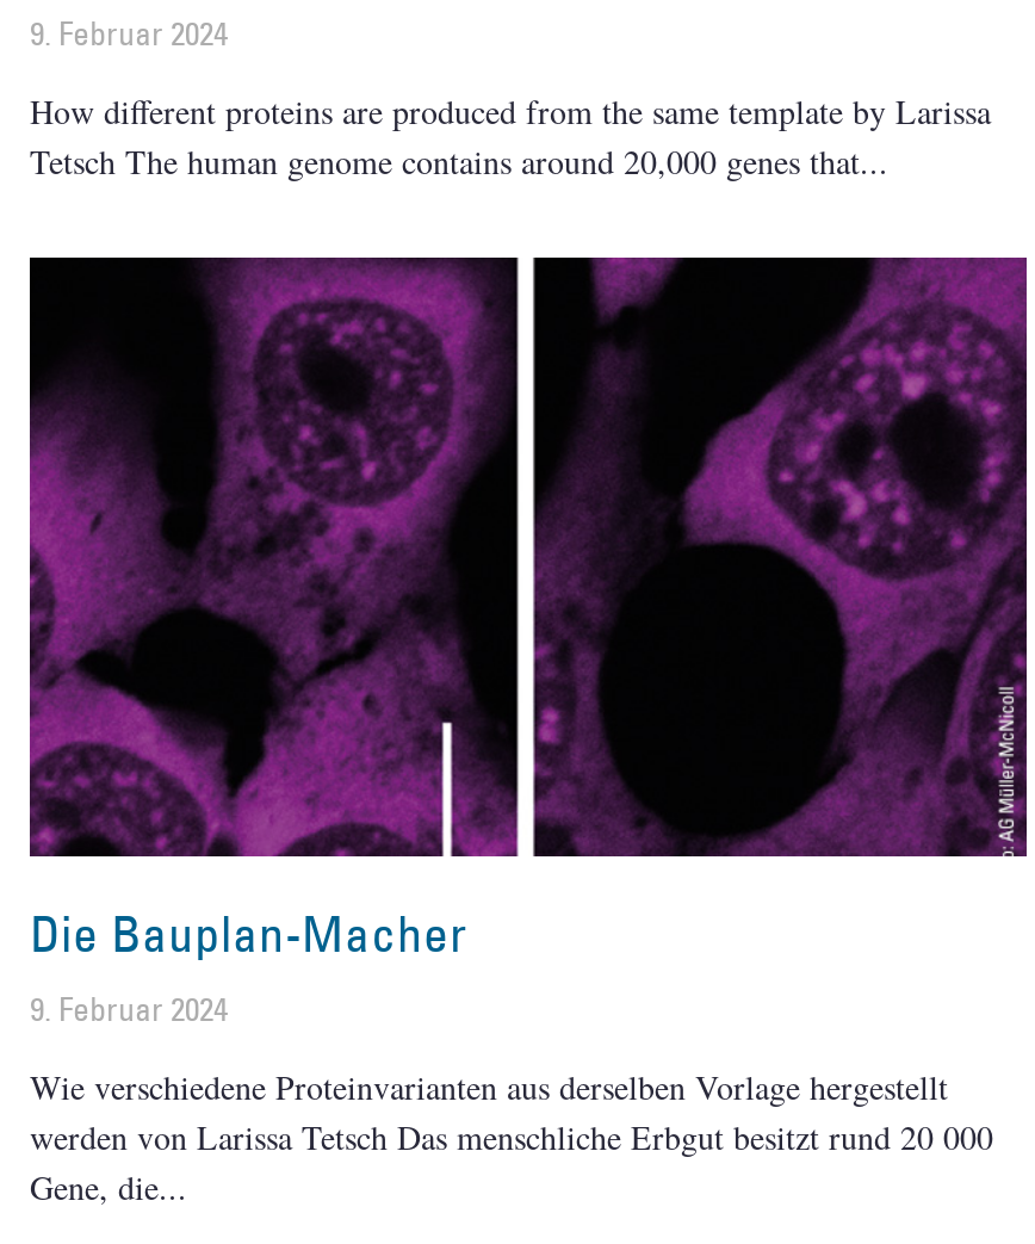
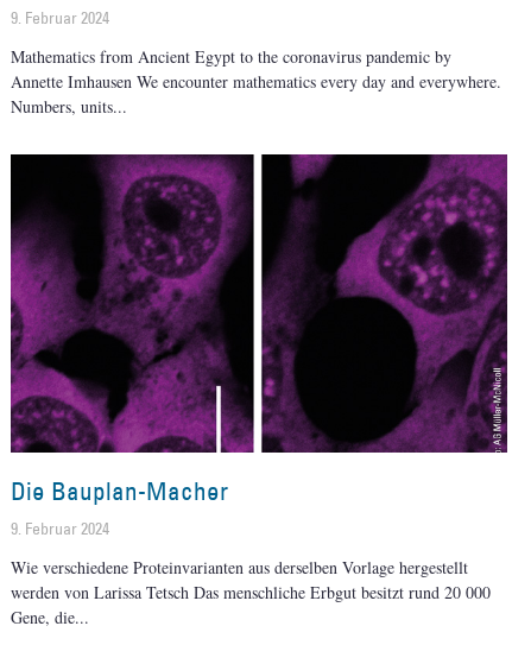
- How different proteins are produced from the same template by Larissa
- Tetsch The human genome contains around 20,000 genes that
+ Mathematics from Ancient Egypt to the coronavirus pandemic by
+ Annette Imhausen We encounter mathematics every day and everywhere.
+ Numbers, units
